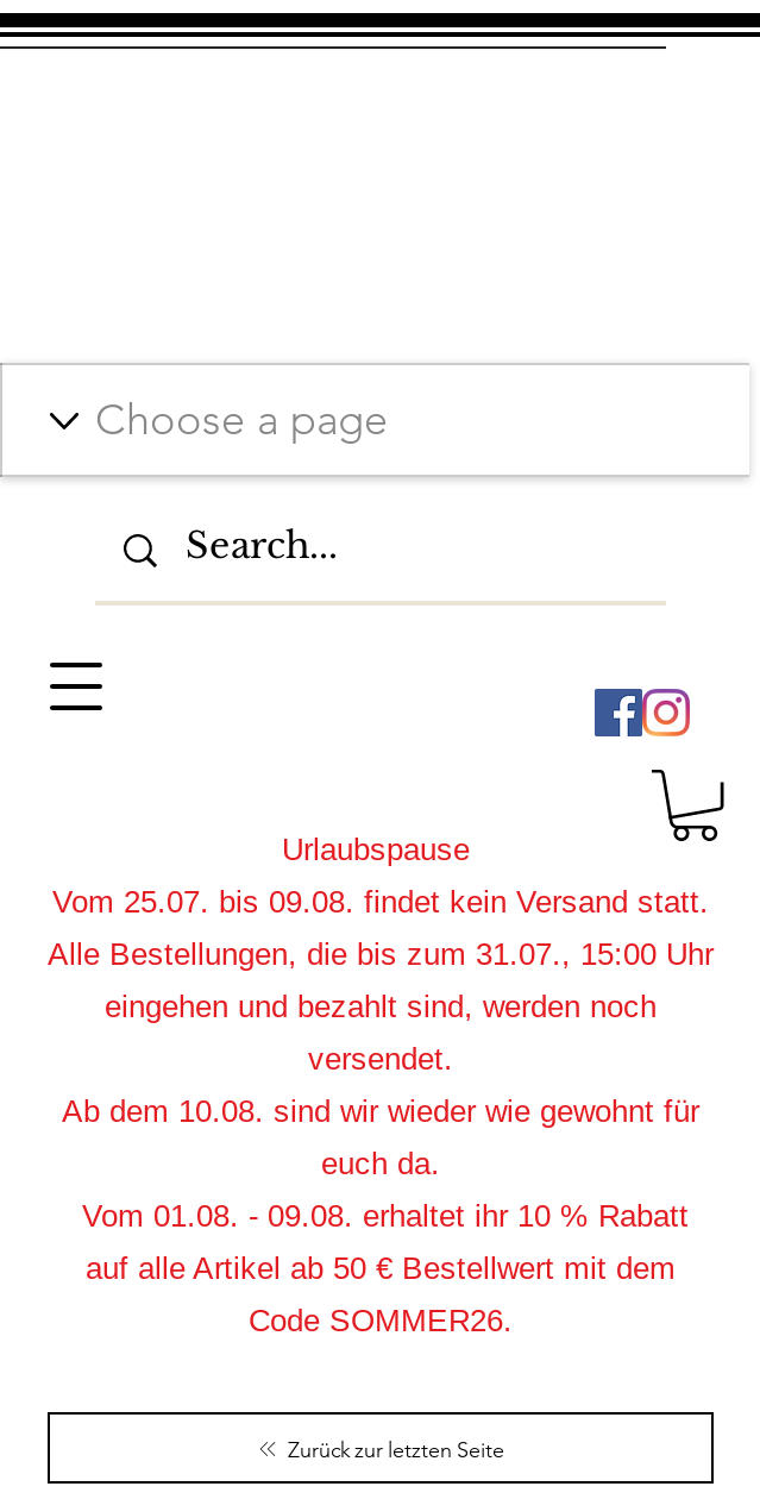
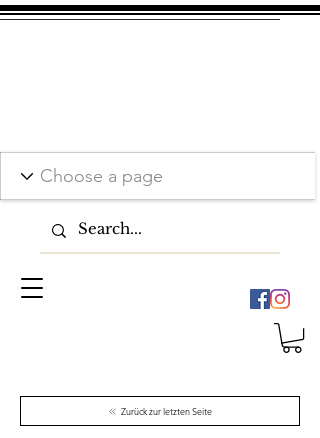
- Urlaubspause
- Vom 25.07. bis 09.08. findet kein Versand statt.
- Alle Bestellungen, die bis zum 31.07., 15:00 Uhr
- eingehen und bezahlt sind, werden noch
- versendet.
- Ab dem 10.08. sind wir wieder wie gewohnt für
- euch da.
- Vom 01.08. - 09.08. erhaltet ihr 10 % Rabatt
- auf alle Artikel ab 50 € Bestellwert mit dem
- Code SOMMER26.
